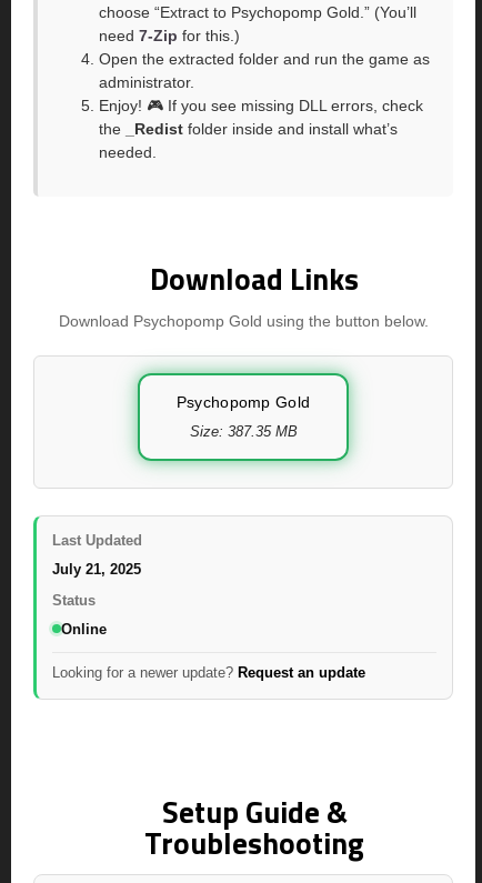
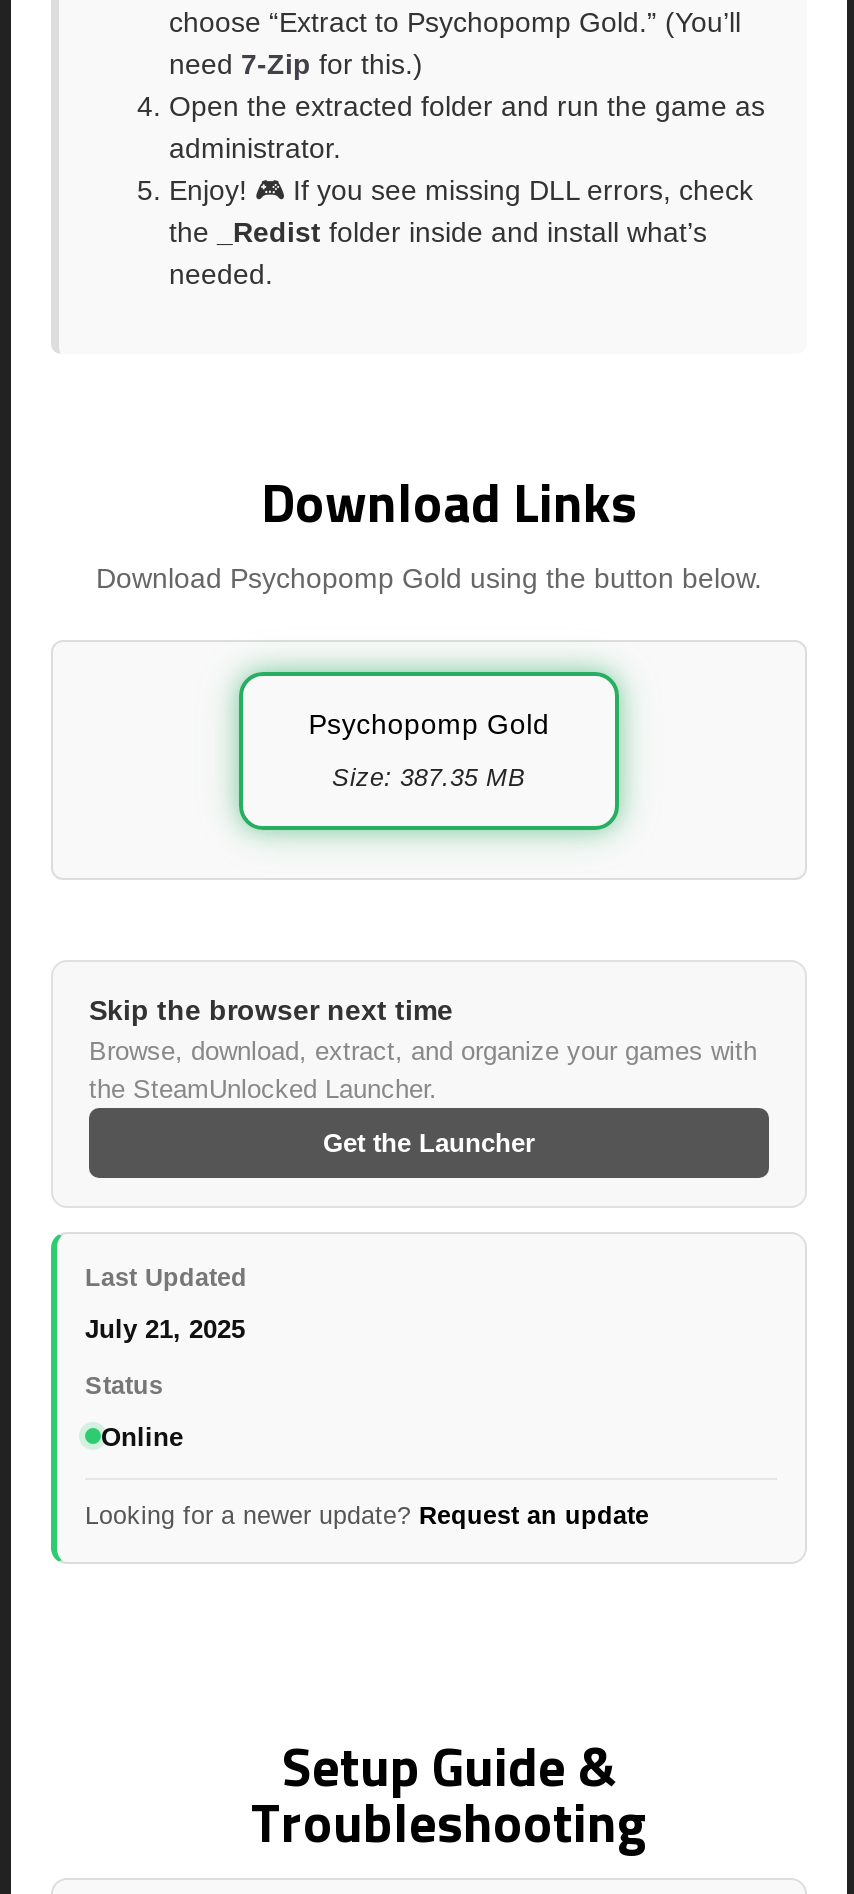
+ Skip the browser next time
+ Browse, download, extract, and organize your games with
+ the SteamUnlocked Launcher.
+ Get the Launcher
